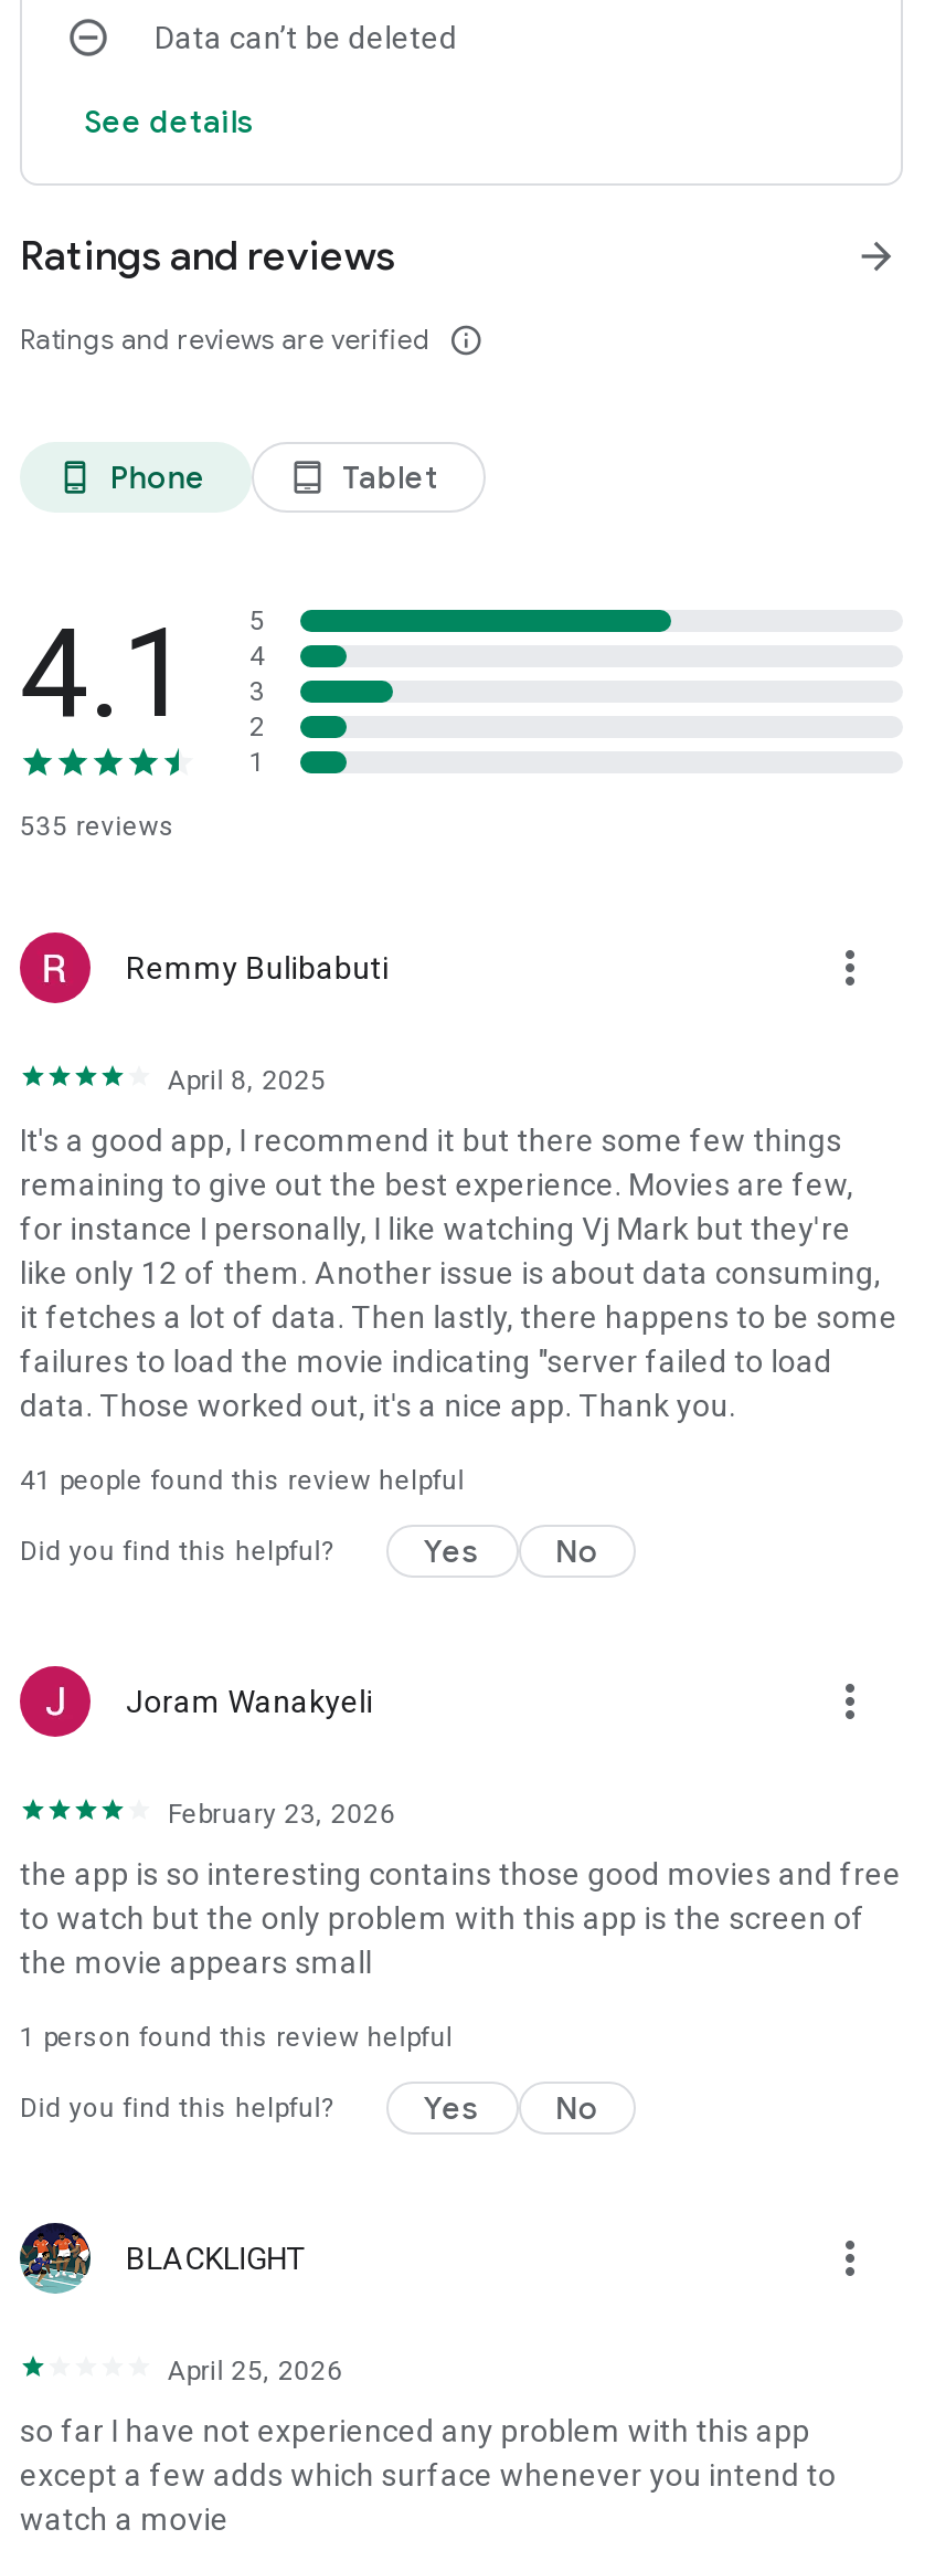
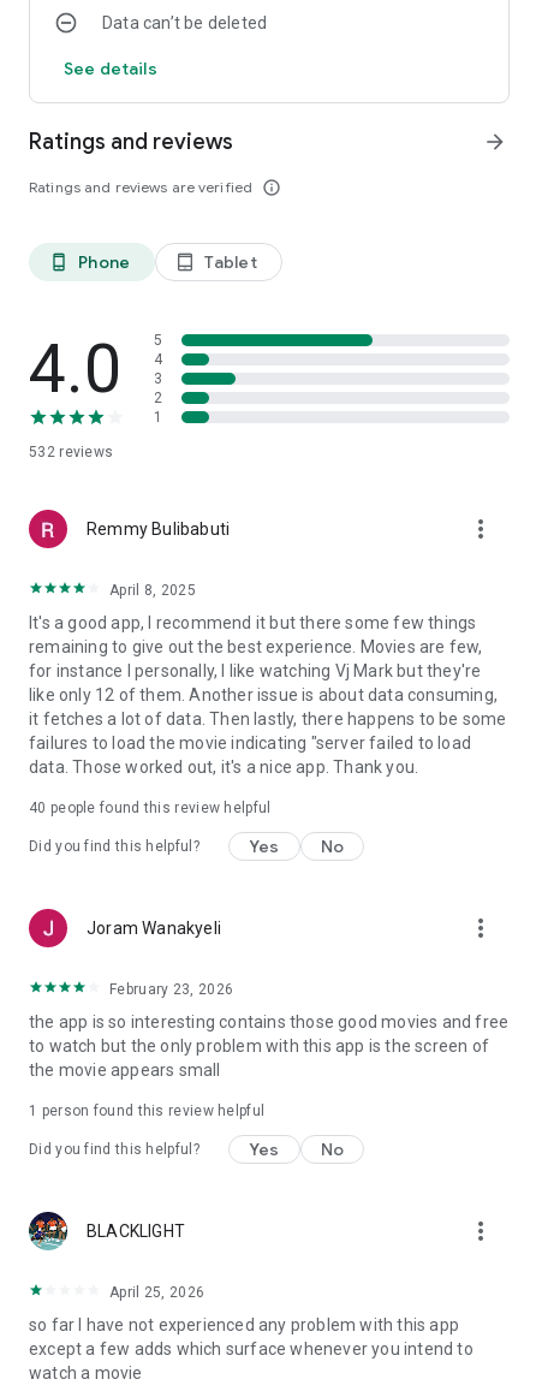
- 4.1 5 4 3 2
+ 4.0 5 4 3 2

- 535 reviews
+ 532 reviews

- 41 people found this review helpful
+ 40 people found this review helpful
